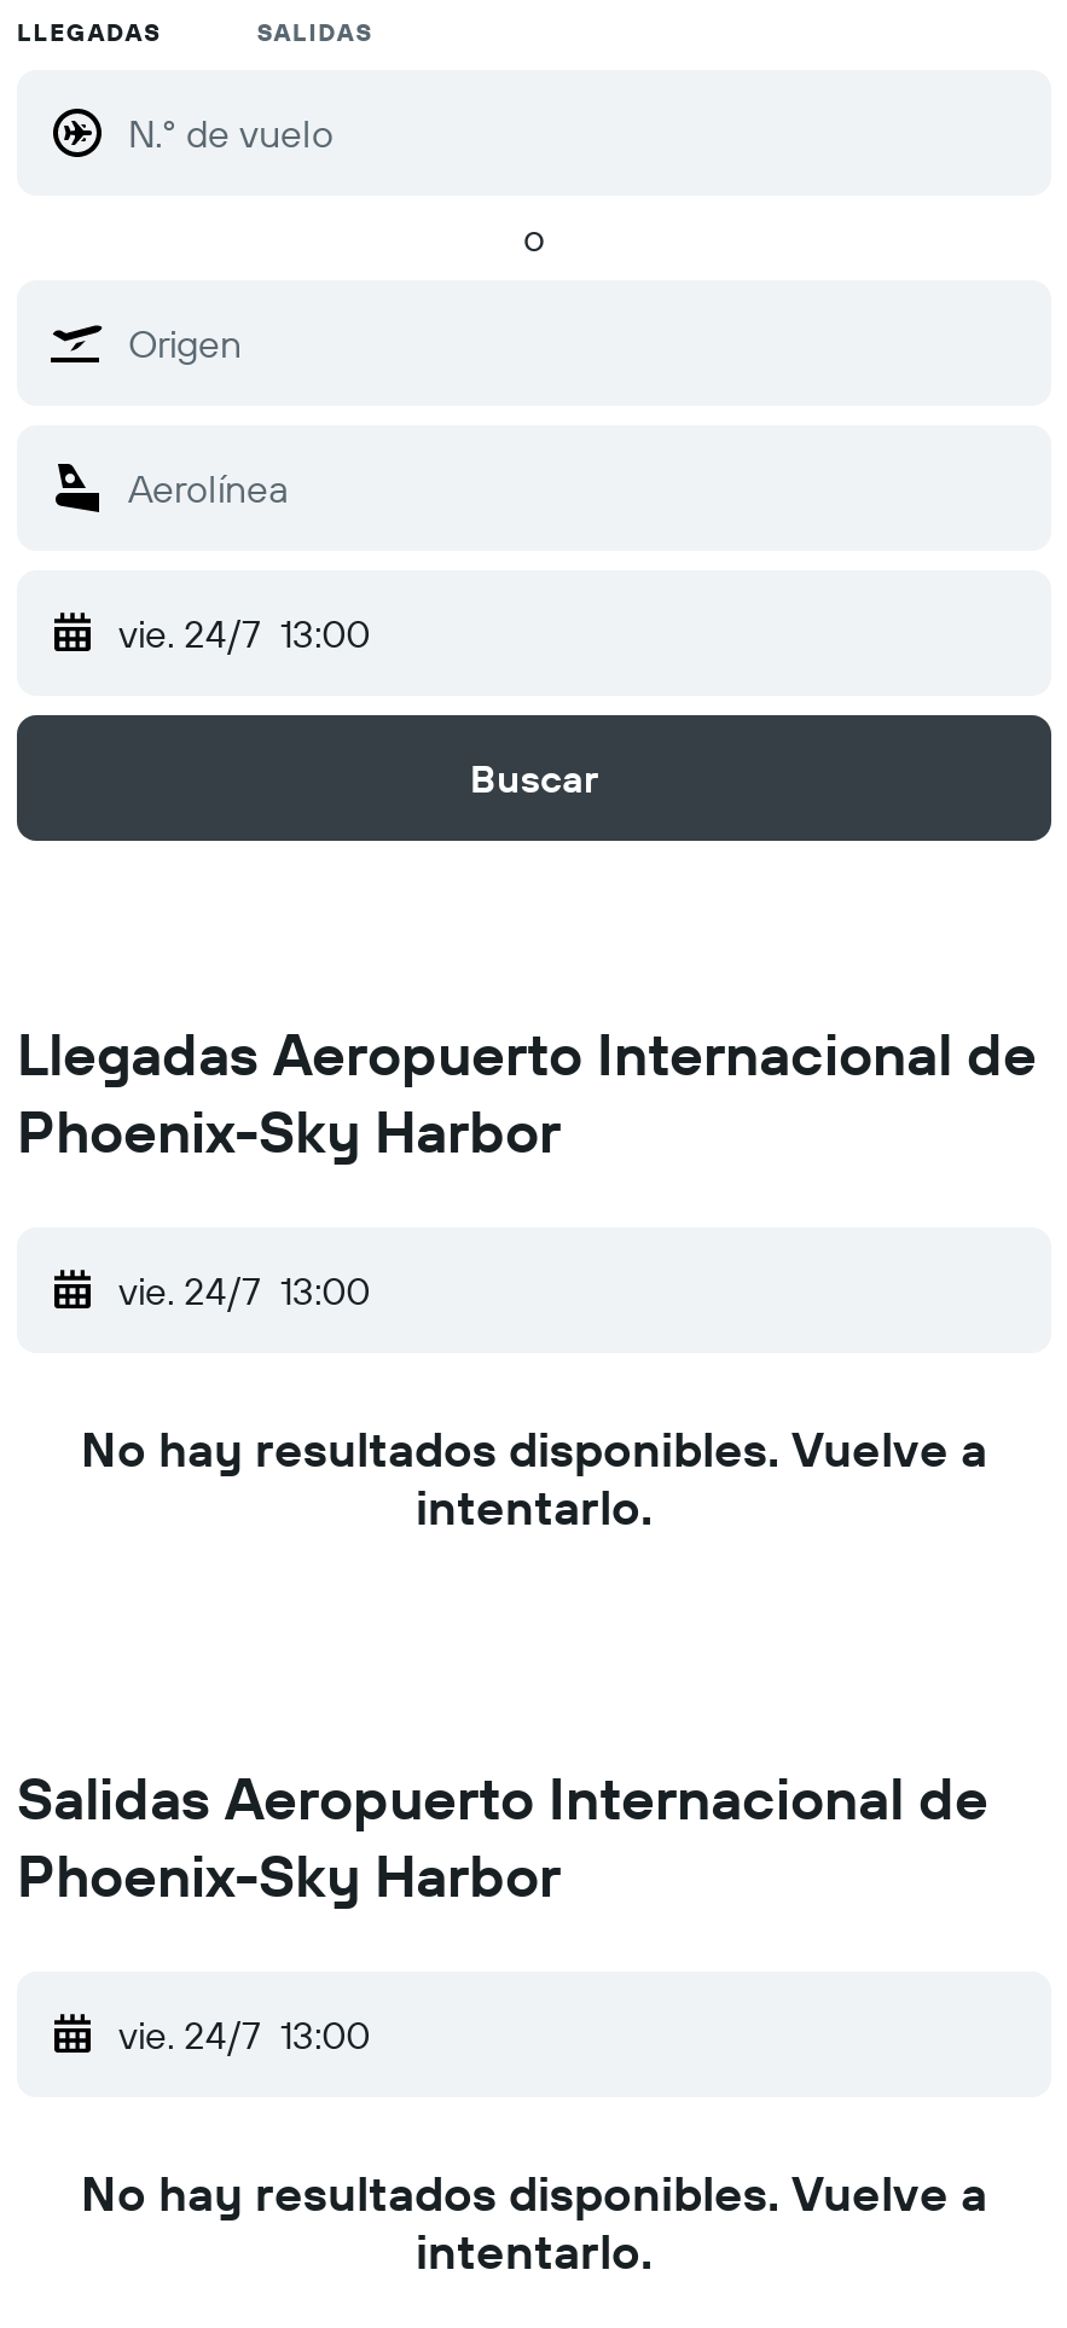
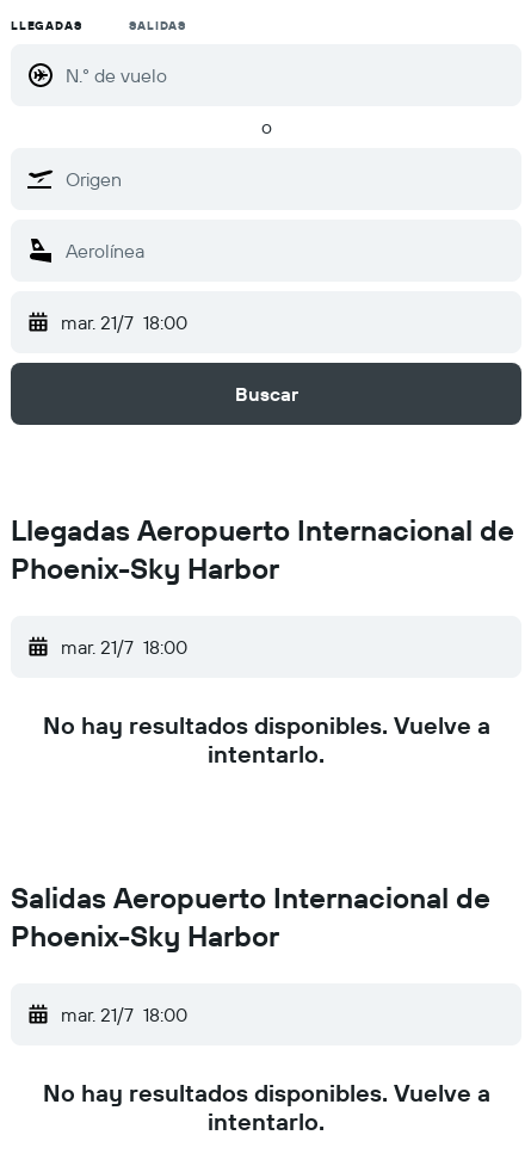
- vie. 24/7 13:00
+ mar. 21/7 18:00

- vie. 24/7 13:00
+ mar. 21/7 18:00

- vie. 24/7 13:00
+ mar. 21/7 18:00
